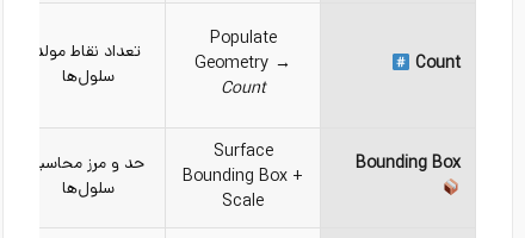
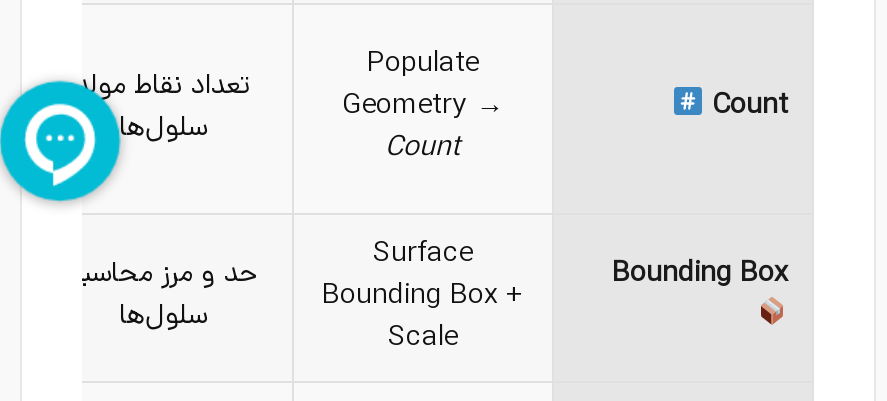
+ [image]
